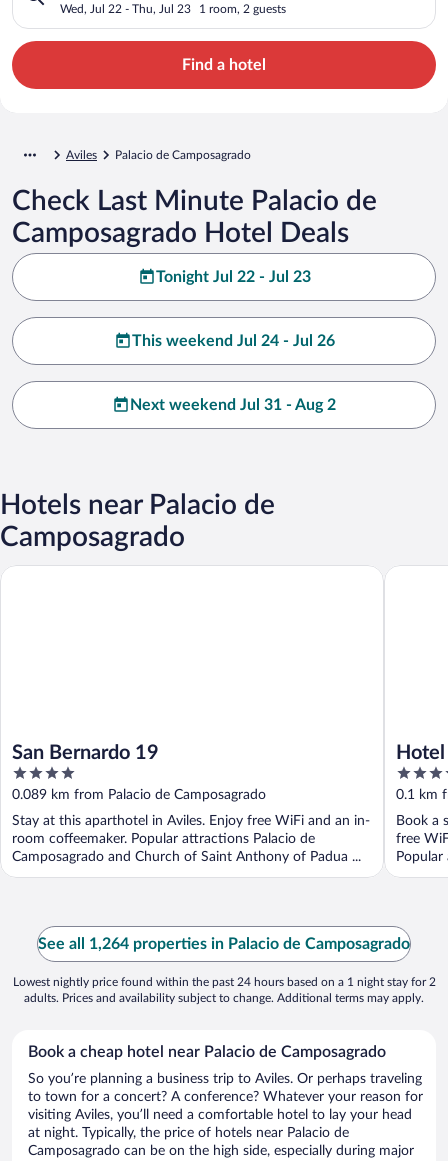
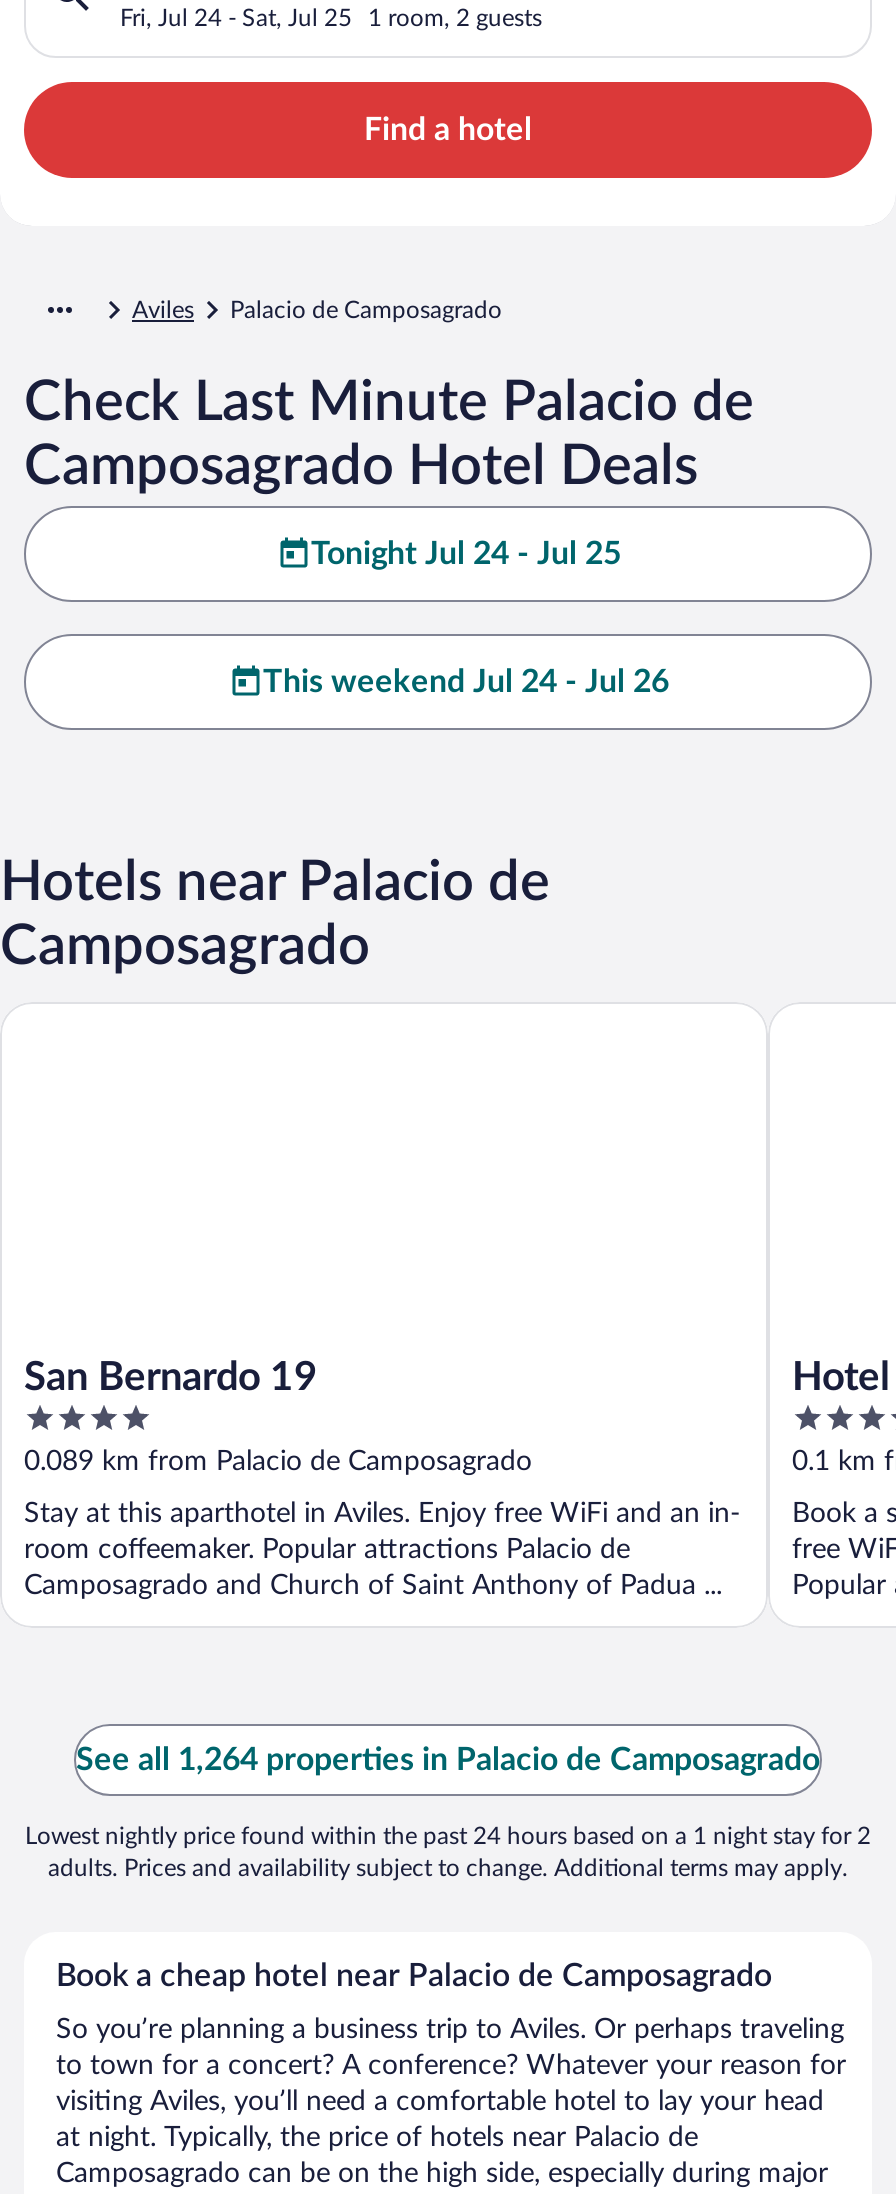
- Wed, Jul 22 - Thu, Jul 23
+ Fri, Jul 24 - Sat, Jul 25

- Tonight Jul 22 - Jul 23
+ Tonight Jul 24 - Jul 25

- Next weekend Jul 31 - Aug 2
